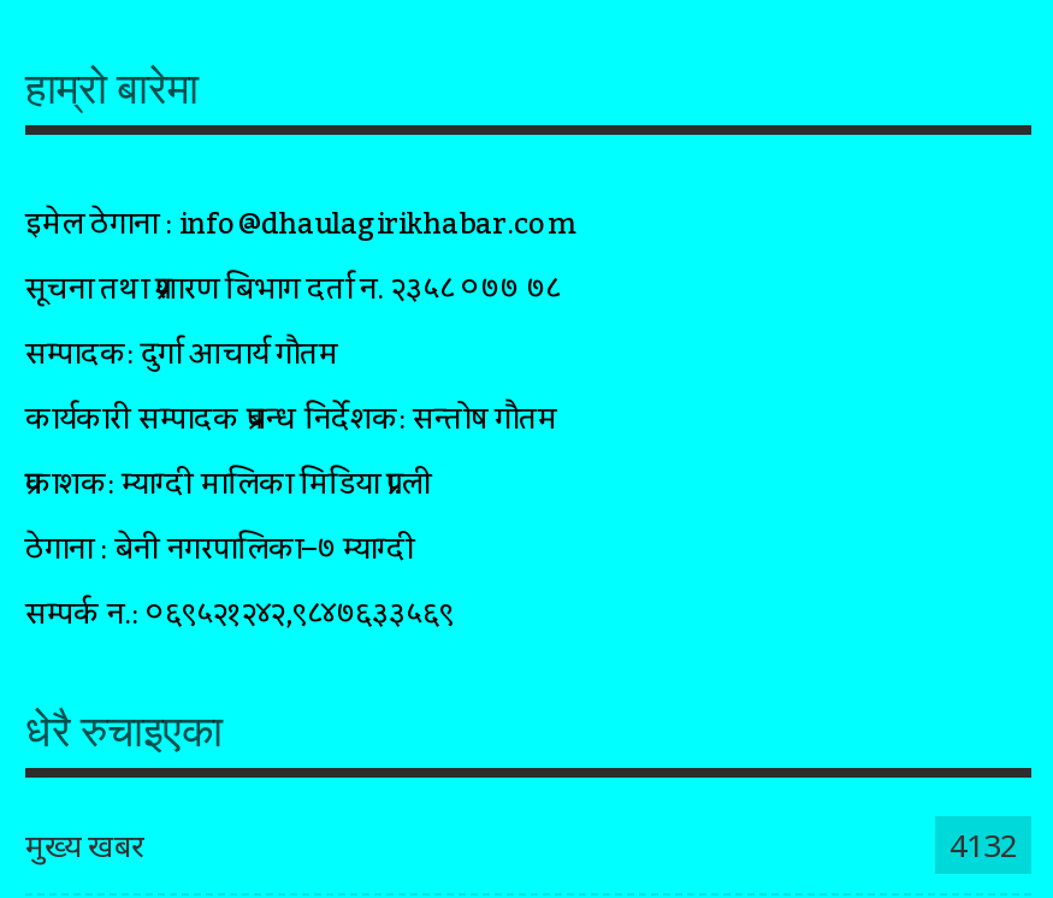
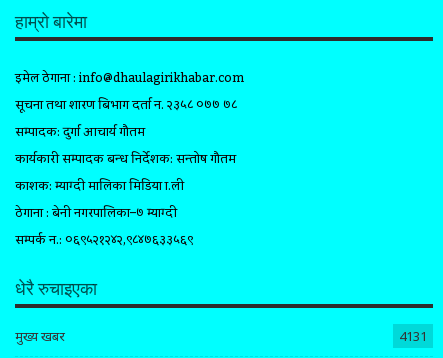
- 4132
+ 4131
